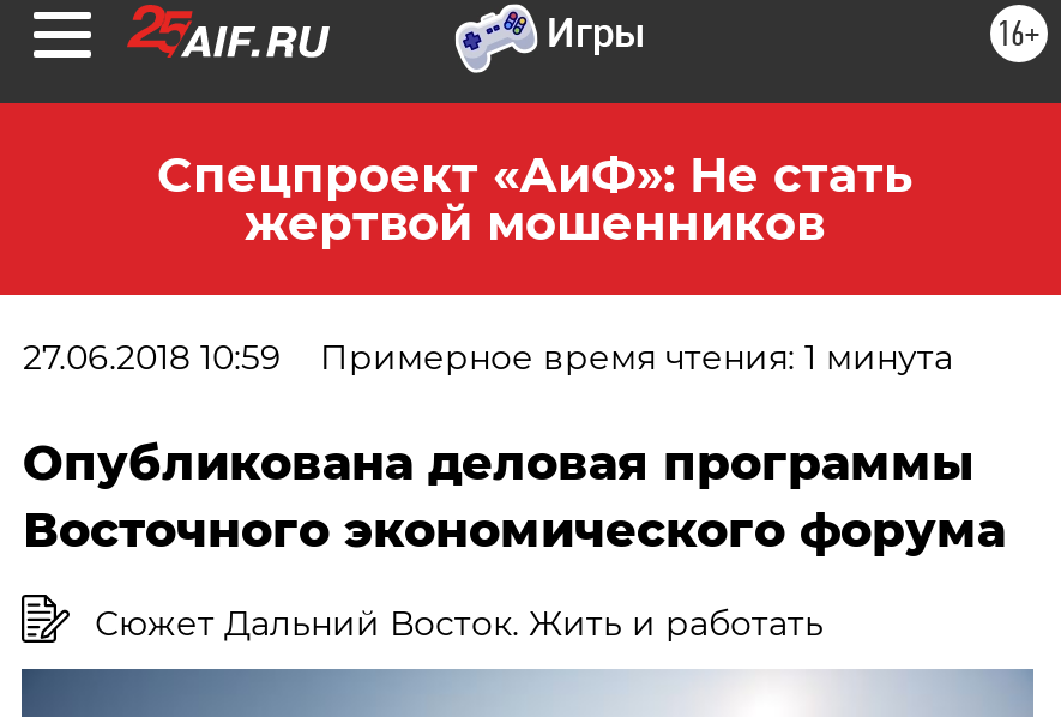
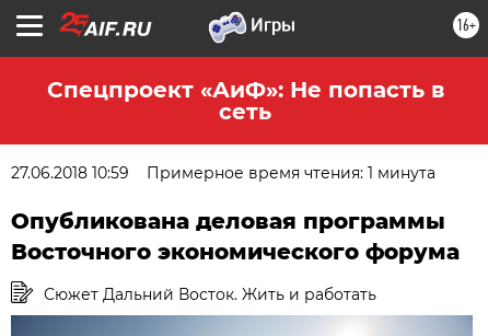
- Спецпроект «АиФ»: Не стать
- жертвой мошенников
+ Спецпроект «АиФ»: Не попасть в
+ сеть
